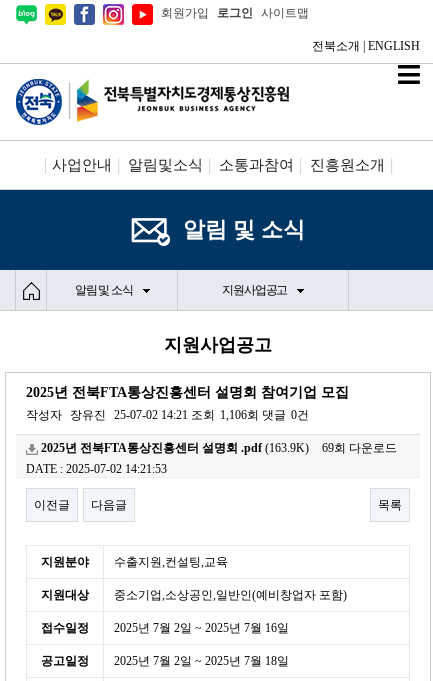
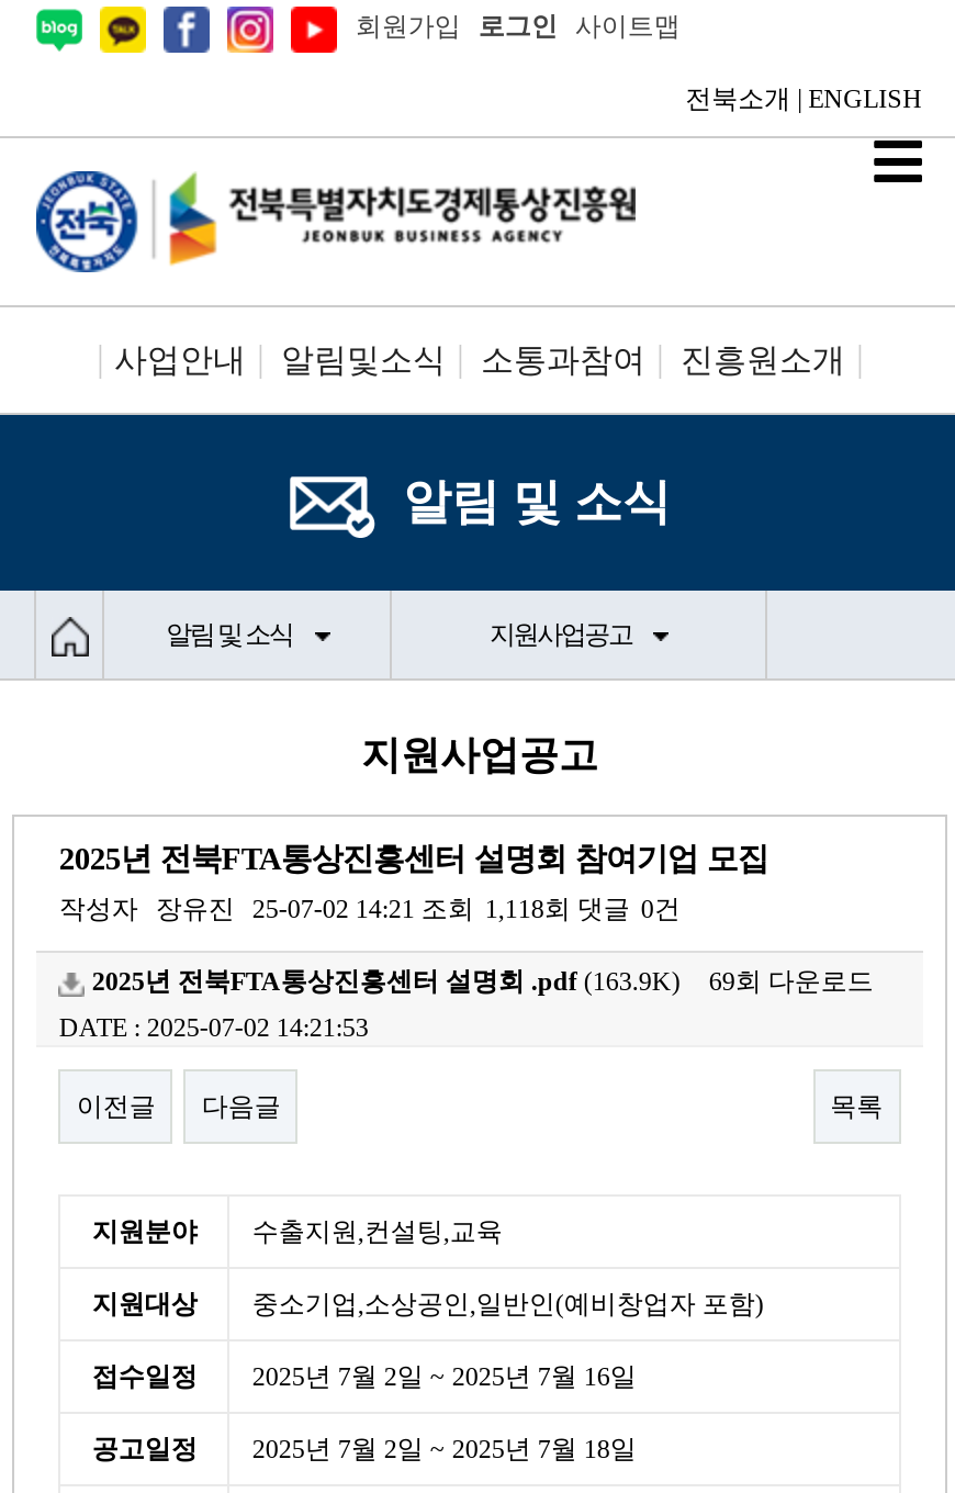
- 작성자 장유진 25-07-02 14:21 조회 1,106회 댓글 0건
+ 작성자 장유진 25-07-02 14:21 조회 1,118회 댓글 0건
